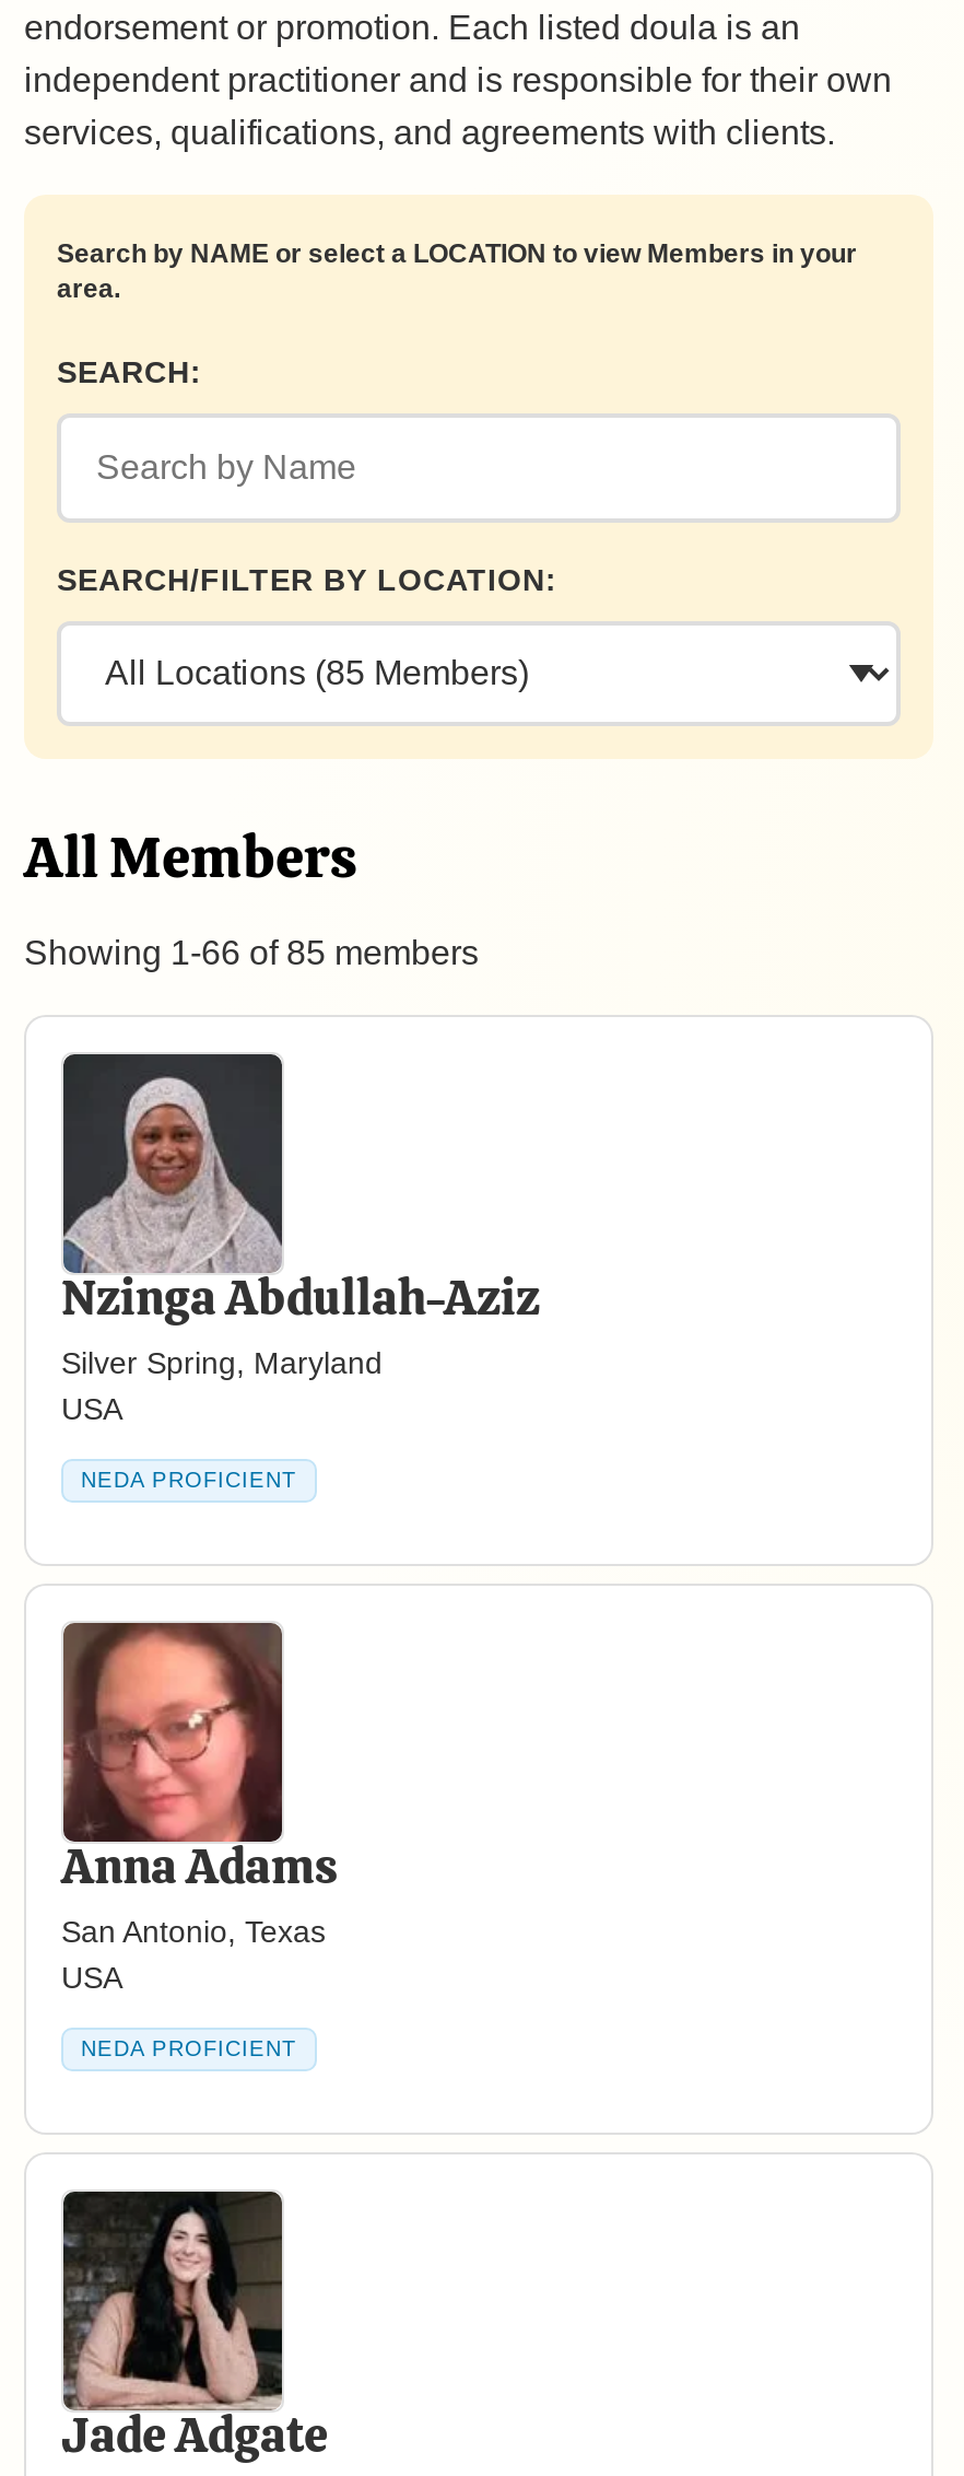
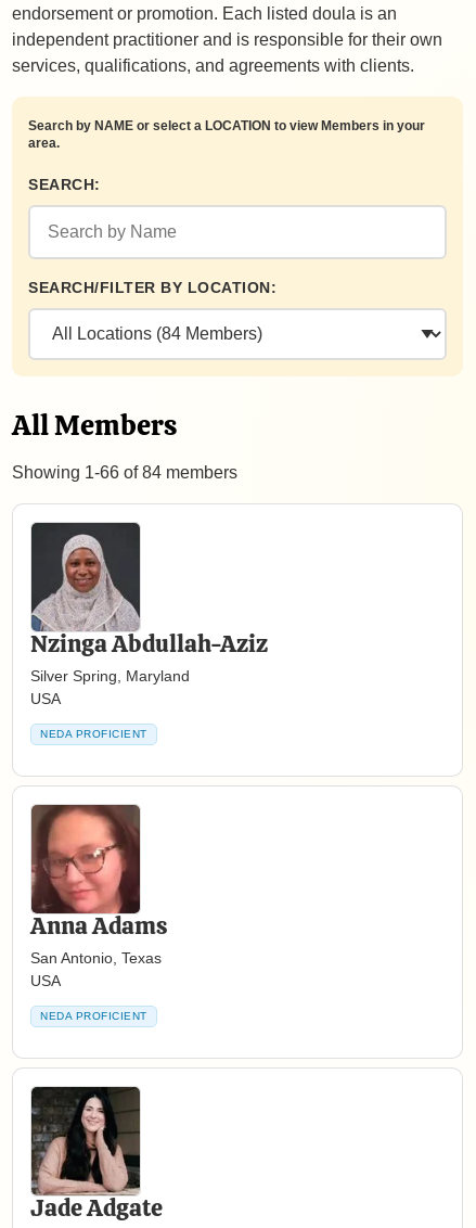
- Showing 1-66 of 85 members
+ Showing 1-66 of 84 members
